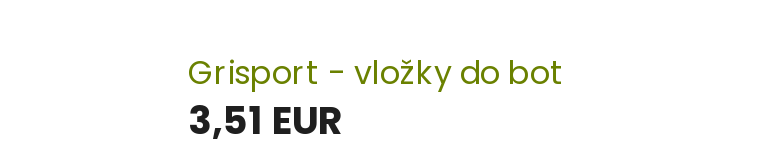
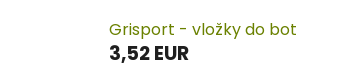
- 3,51 EUR
+ 3,52 EUR
